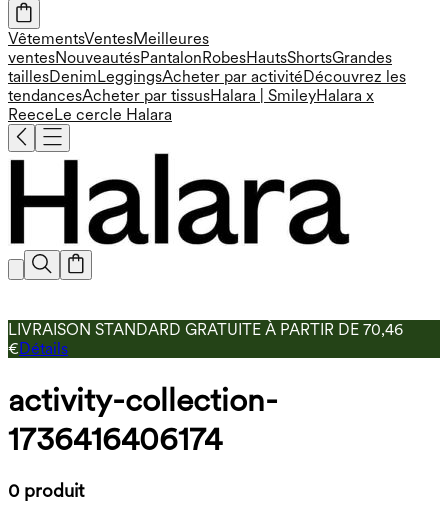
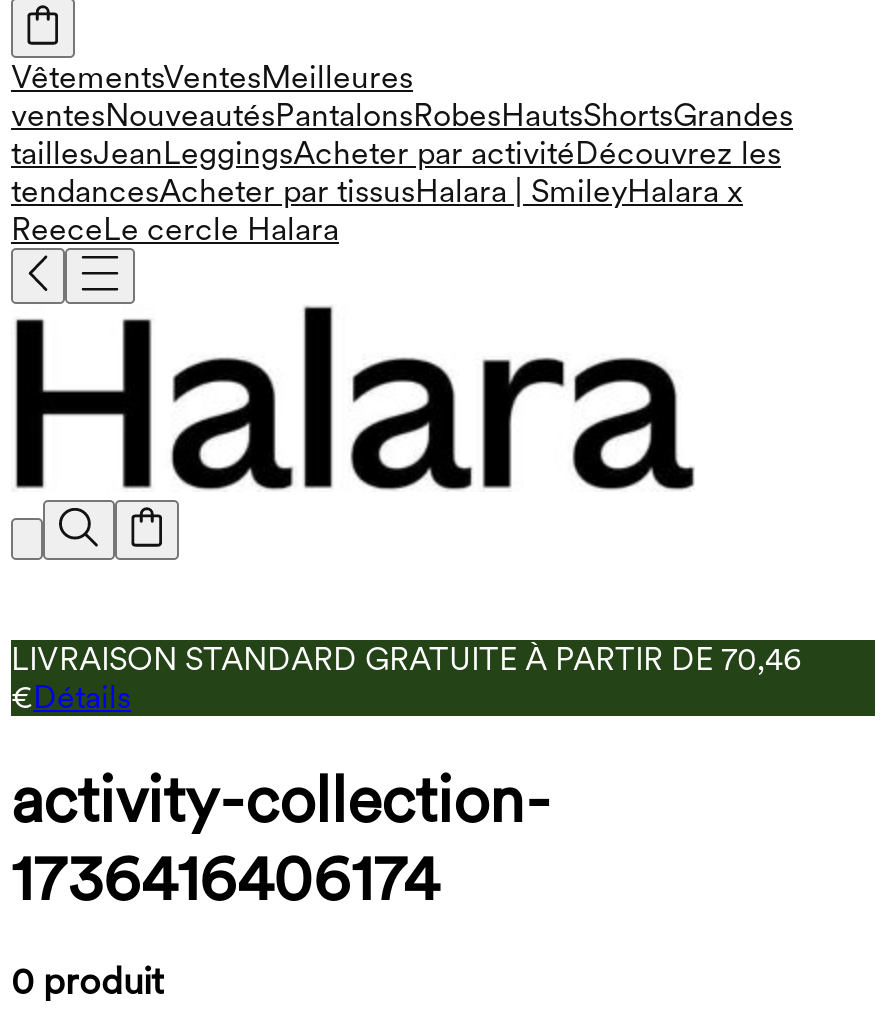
- ventesNouveautésPantalonRobesHautsShortsGrandes
+ ventesNouveautésPantalonsRobesHautsShortsGrandes

- taillesDenimLeggingsAcheter par activitéDécouvrez les
+ taillesJeanLeggingsAcheter par activitéDécouvrez les
